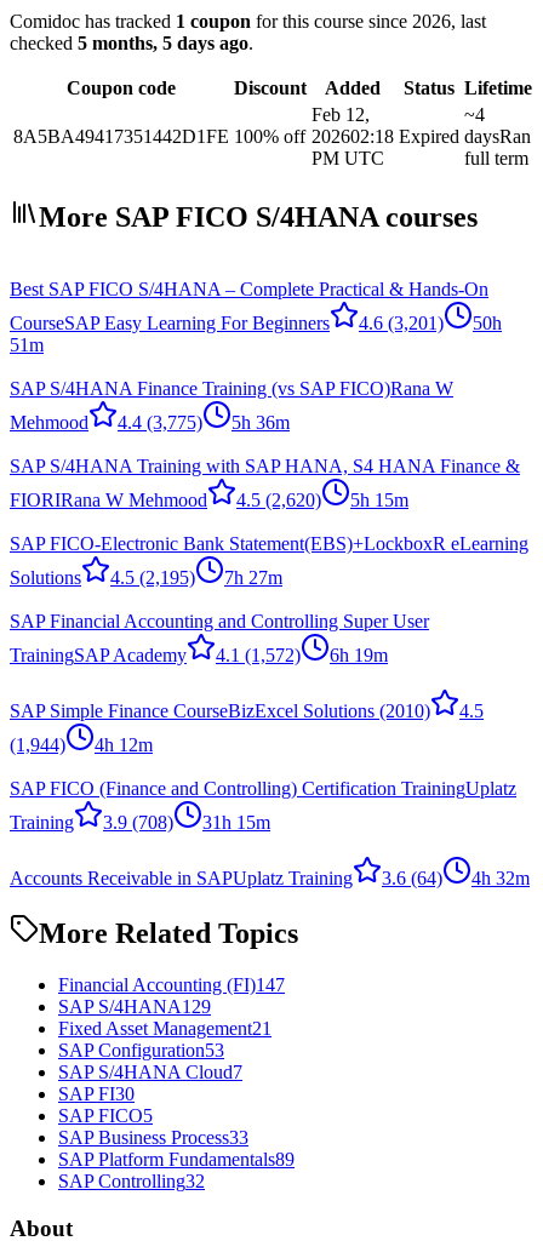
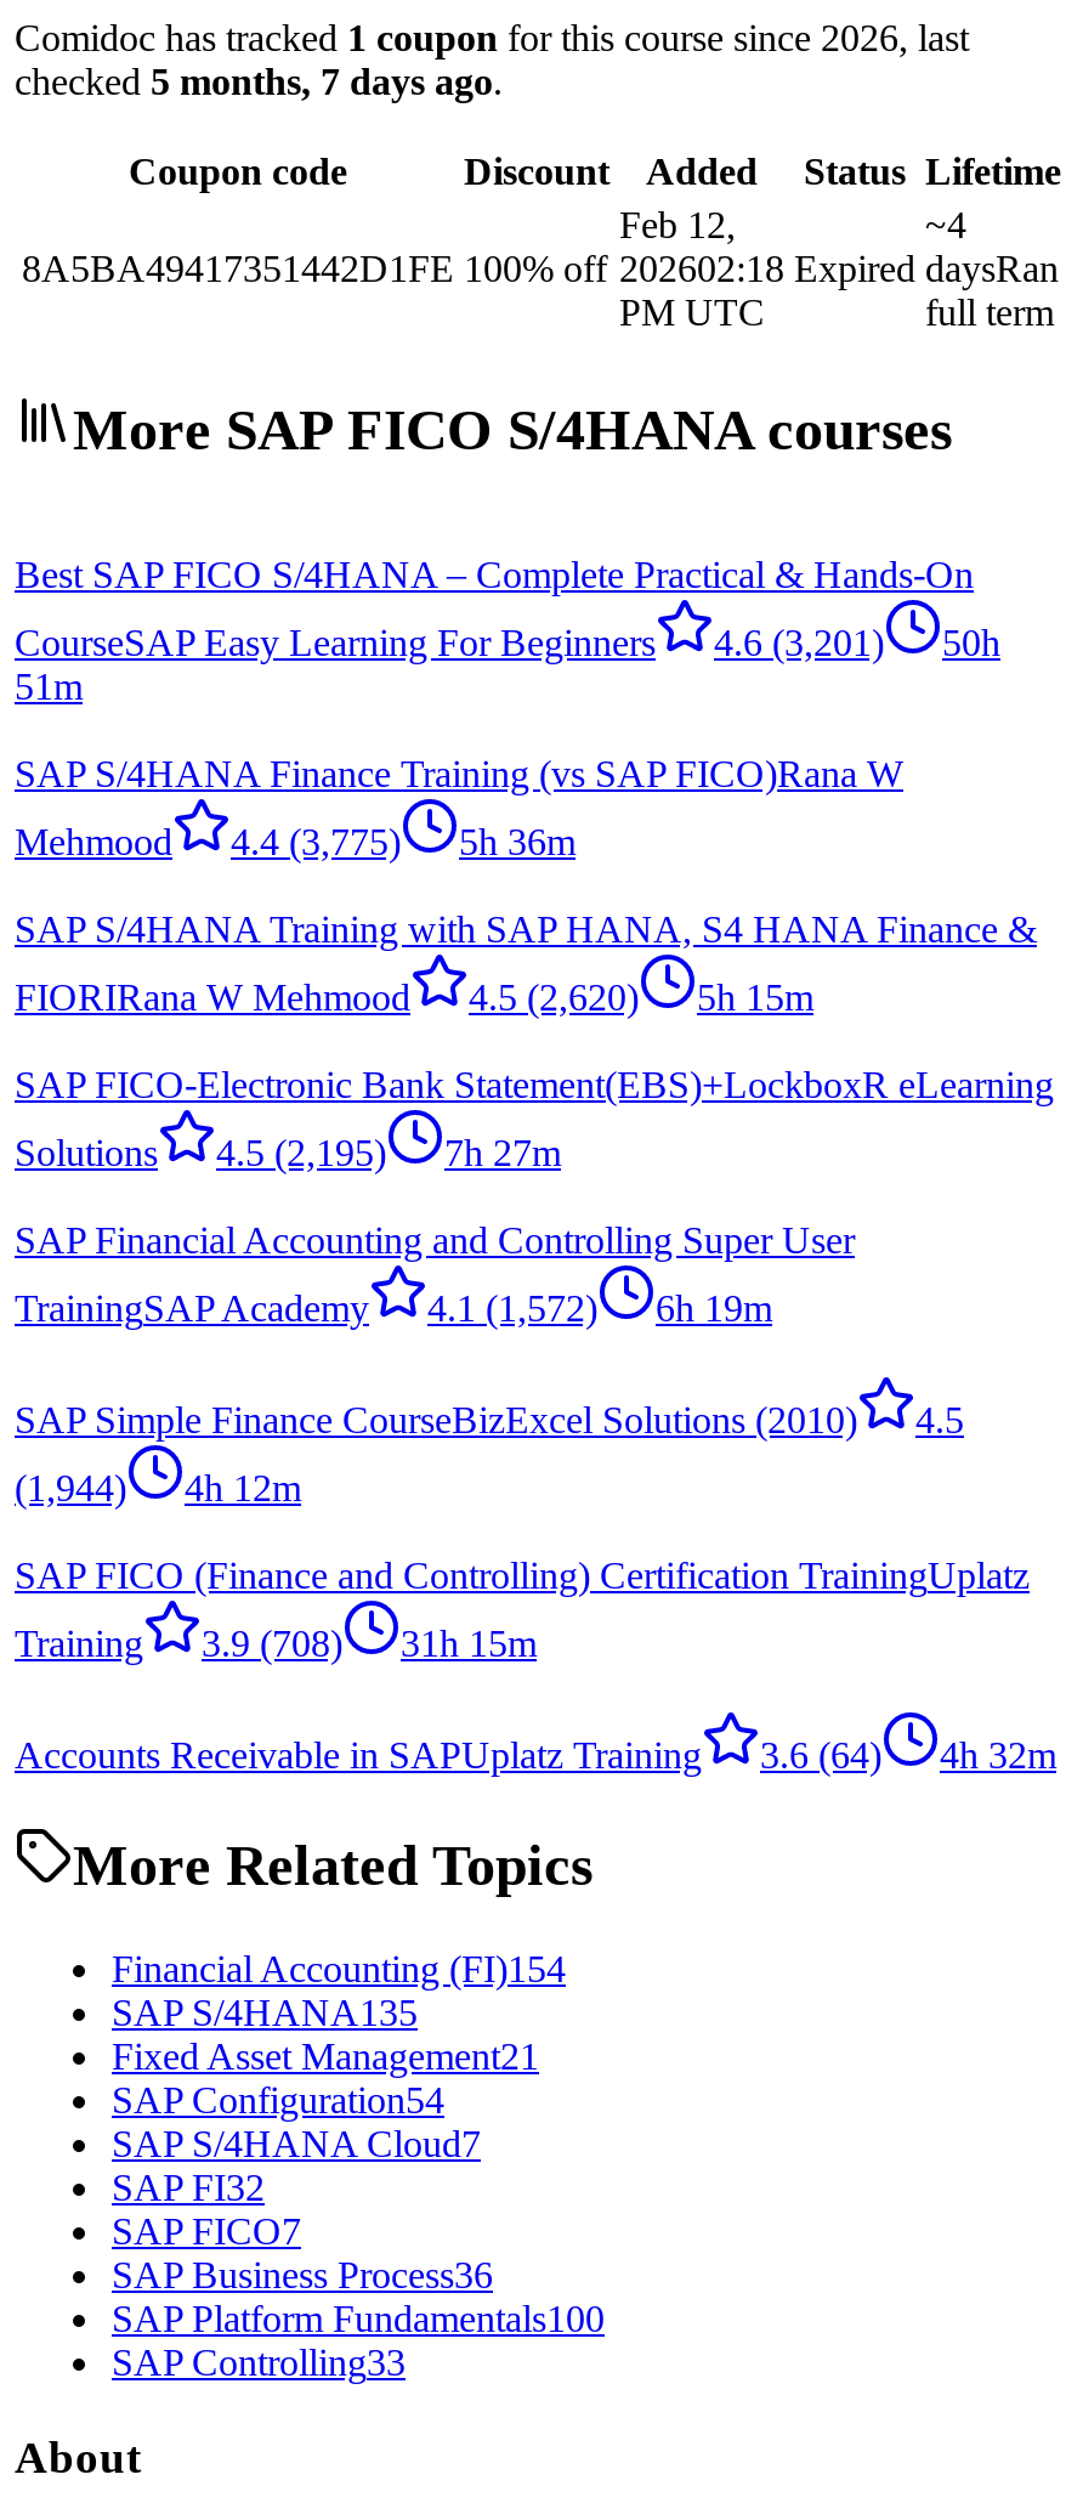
- checked 5 months, 5 days ago.
+ checked 5 months, 7 days ago.

- Financial Accounting (FI)147
+ Financial Accounting (FI)154

- SAP S/4HANA 129
+ SAP S/4HANA 135

- SAP Configuration53
+ SAP Configuration54

- SAP FI30
+ SAP FI32

- SAP FICO5
+ SAP FICO7

- SAP Business Process33
+ SAP Business Process36

- SAP Platform Fundamentals89
+ SAP Platform Fundamentals100

- SAP Controlling32
+ SAP Controlling33
